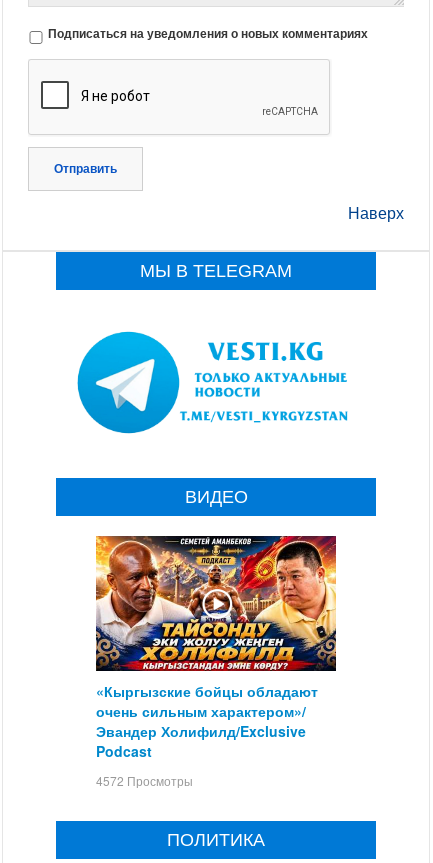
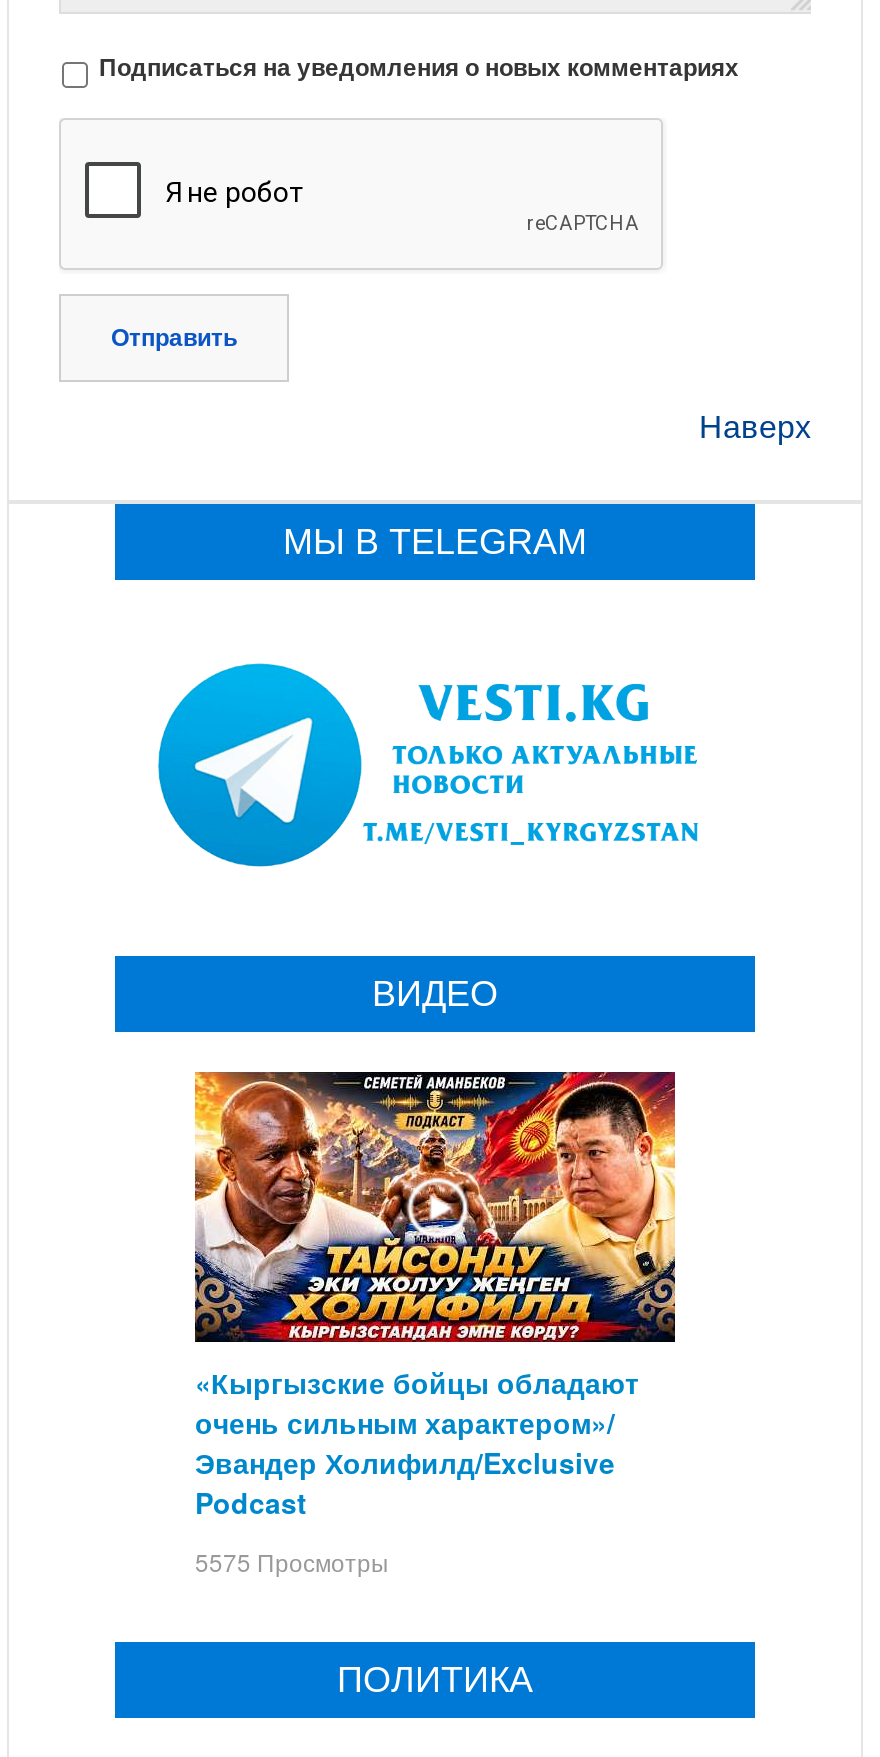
- 4572 Просмотры
+ 5575 Просмотры
